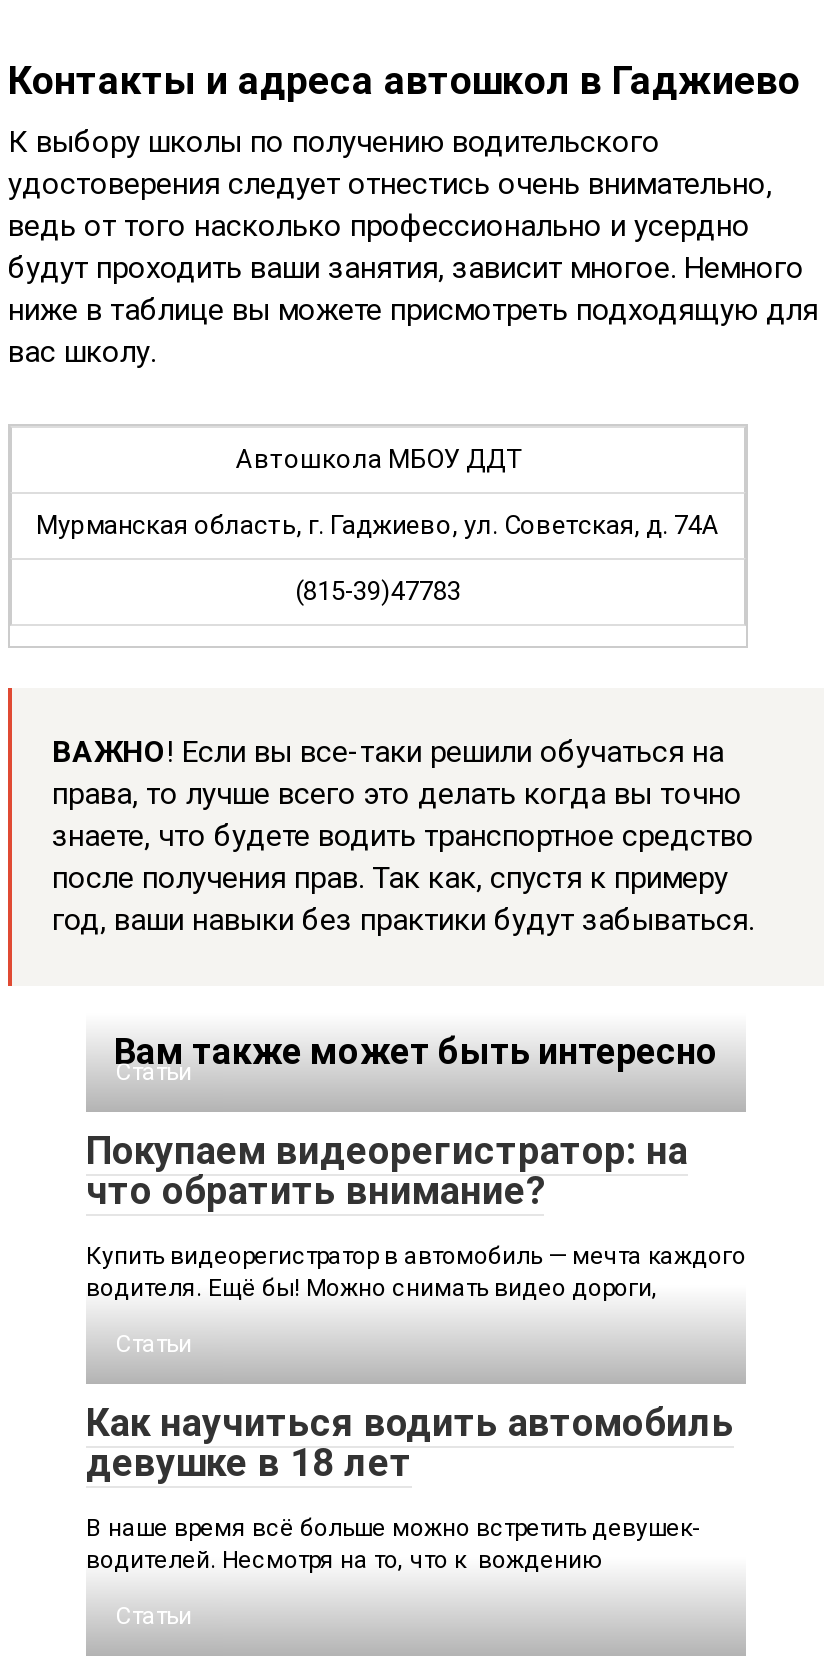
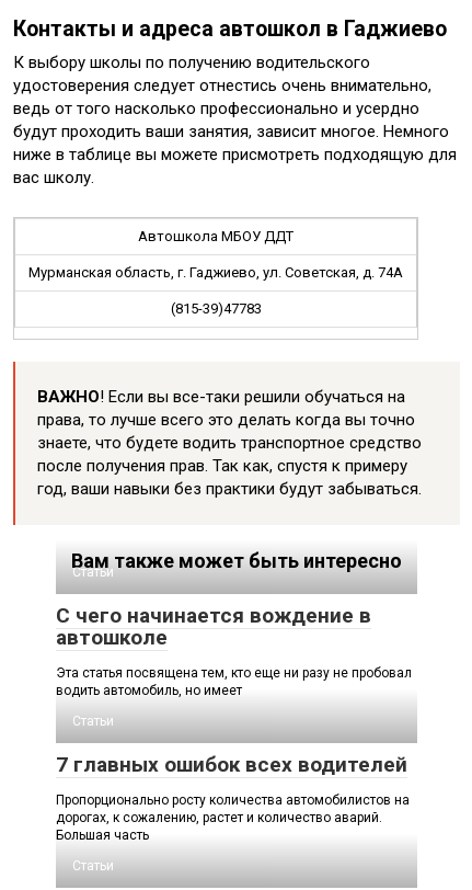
- Покупаем видеорегистратор: на
- что обратить внимание?
+ С чего начинается вождение в
+ автошколе

- Купить видеорегистратор в автомобиль — мечта каждого
- водителя. Ещё бы! Можно снимать видео дороги,
+ Эта статья посвящена тем, кто еще ни разу не пробовал
+ водить автомобиль, но имеет

- Как научиться водить автомобиль
- девушке в 18 лет
+ 7 главных ошибок всех водителей

- В наше время всё больше можно встретить девушек-
- водителей. Несмотря на то, что к вождению
+ Пропорционально росту количества автомобилистов на
+ дорогах, к сожалению, растет и количество аварий.
+ Большая часть
